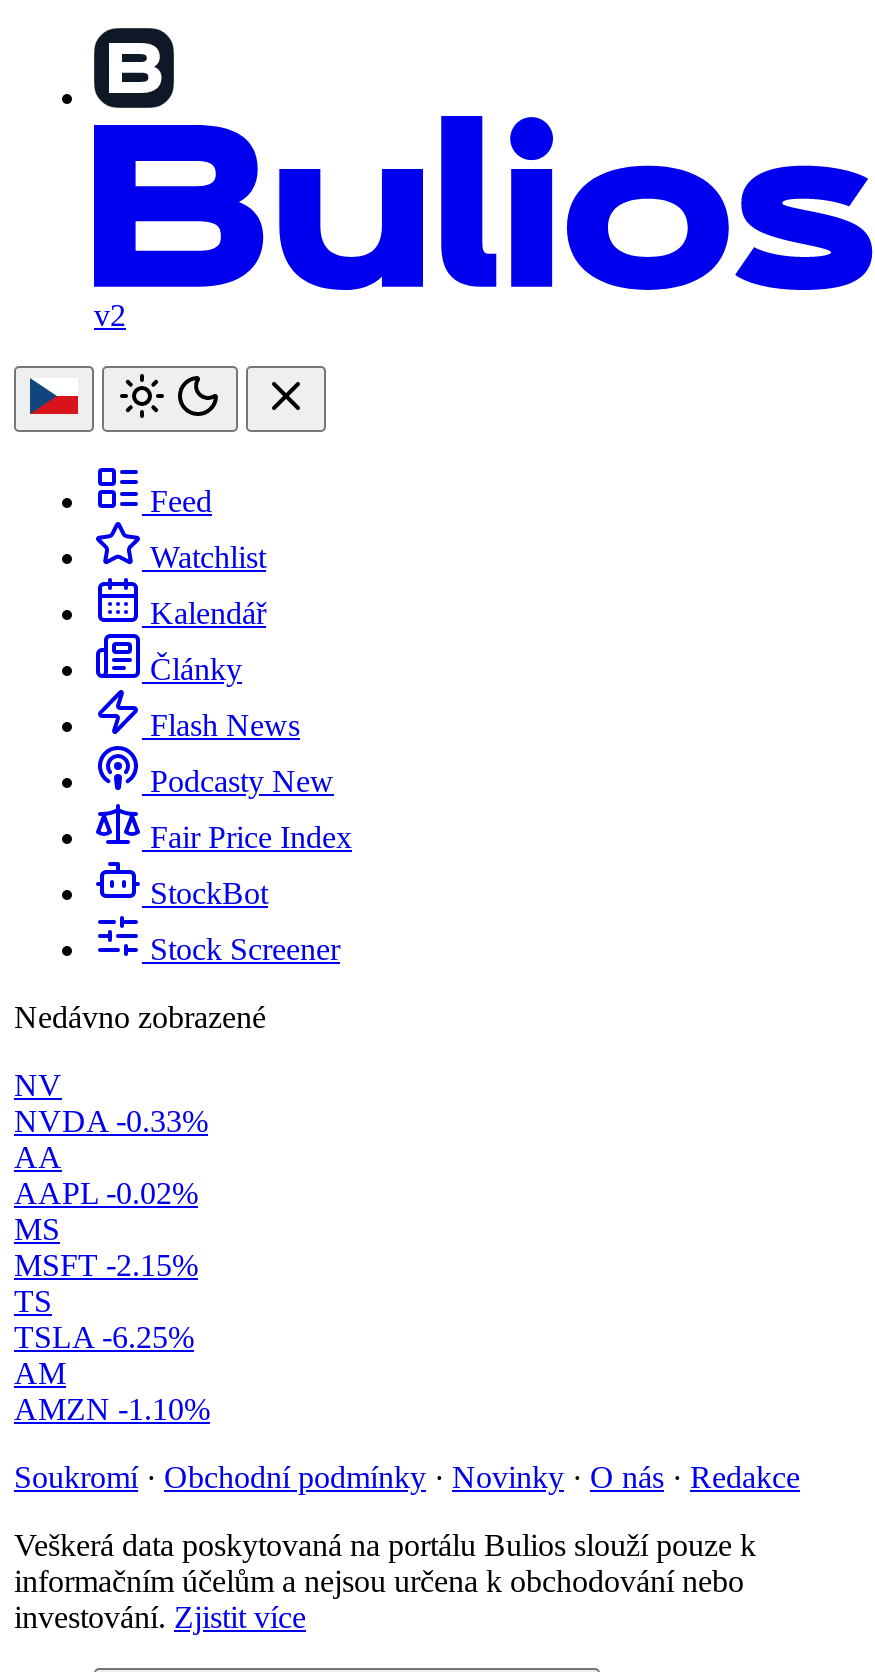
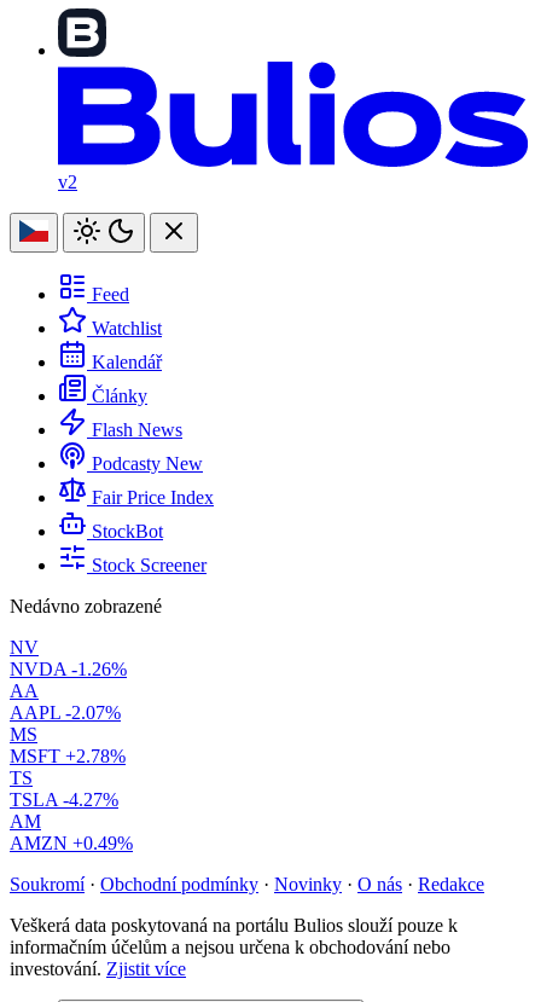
- NVDA -0.33%
+ NVDA -1.26%

- AAPL -0.02%
+ AAPL -2.07%

- MSFT -2.15%
+ MSFT +2.78%

- TSLA -6.25%
+ TSLA -4.27%

- AMZN -1.10%
+ AMZN +0.49%
